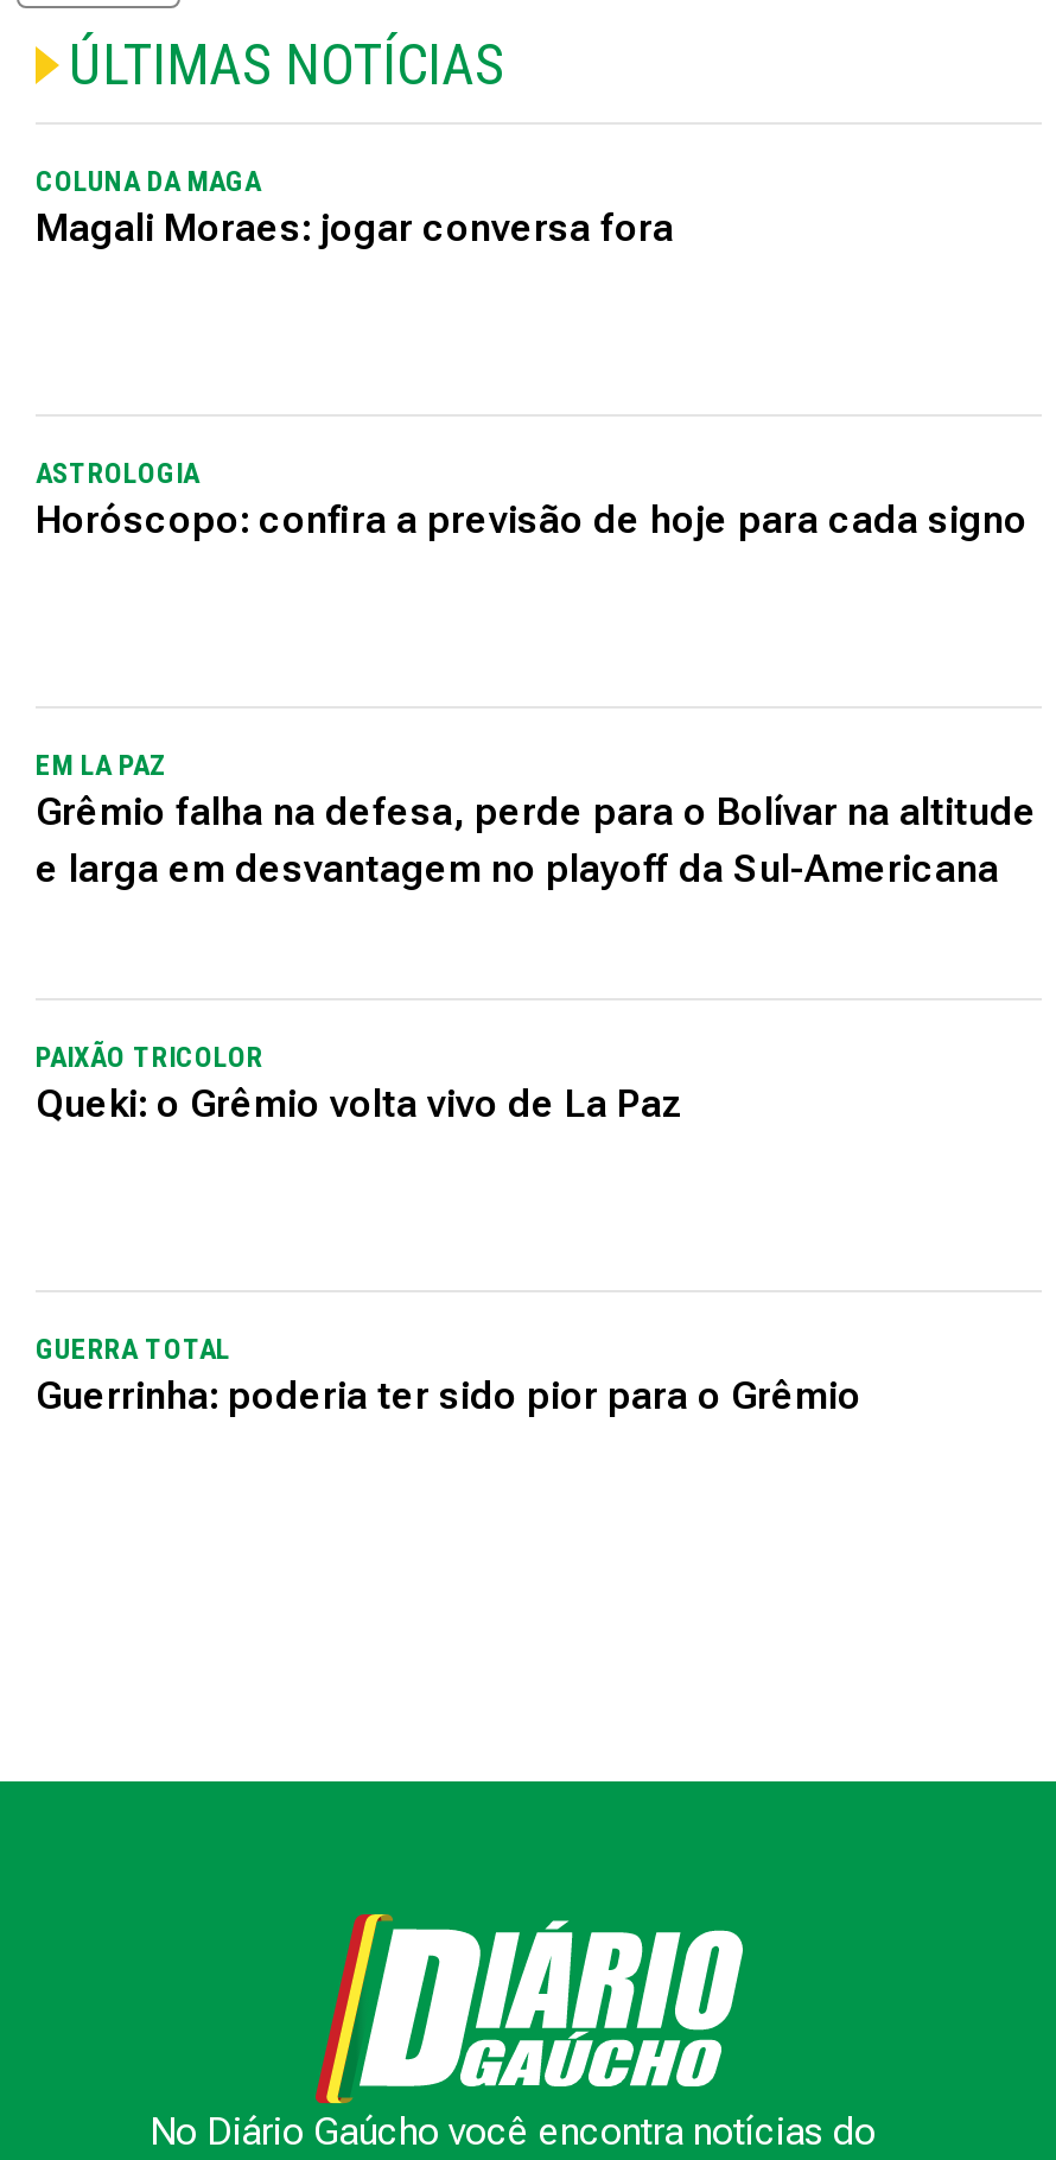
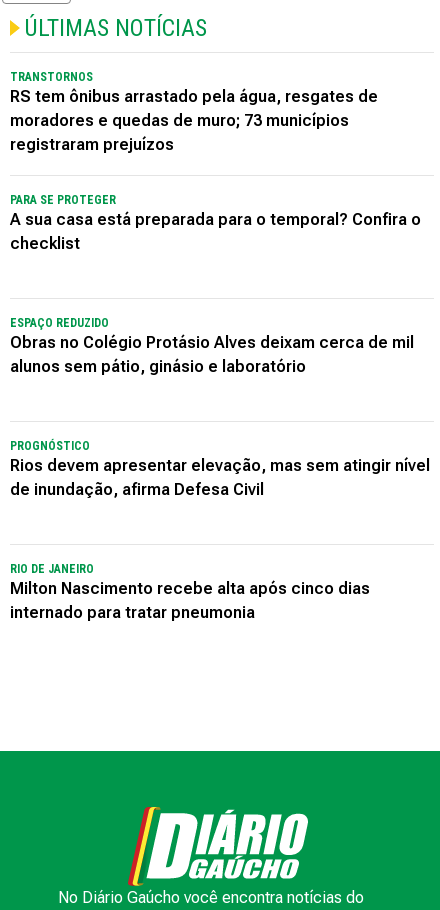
- COLUNA DA MAGA
- Magali Moraes: jogar conversa fora
+ TRANSTORNOS
+ RS tem ônibus arrastado pela água, resgates de
+ moradores e quedas de muro; 73 municípios
+ registraram prejuízos

- ASTROLOGIA
- Horóscopo: confira a previsão de hoje para cada signo
+ PARA SE PROTEGER
+ A sua casa está preparada para o temporal? Confira o
+ checklist

- EM LA PAZ
- Grêmio falha na defesa, perde para o Bolívar na altitude
- e larga em desvantagem no playoff da Sul-Americana
+ ESPAÇO REDUZIDO
+ Obras no Colégio Protásio Alves deixam cerca de mil
+ alunos sem pátio, ginásio e laboratório

- PAIXÃO TRICOLOR
- Queki: o Grêmio volta vivo de La Paz
+ PROGNÓSTICO
+ Rios devem apresentar elevação, mas sem atingir nível
+ de inundação, afirma Defesa Civil

- GUERRA TOTAL
- Guerrinha: poderia ter sido pior para o Grêmio
+ RIO DE JANEIRO
+ Milton Nascimento recebe alta após cinco dias
+ internado para tratar pneumonia
